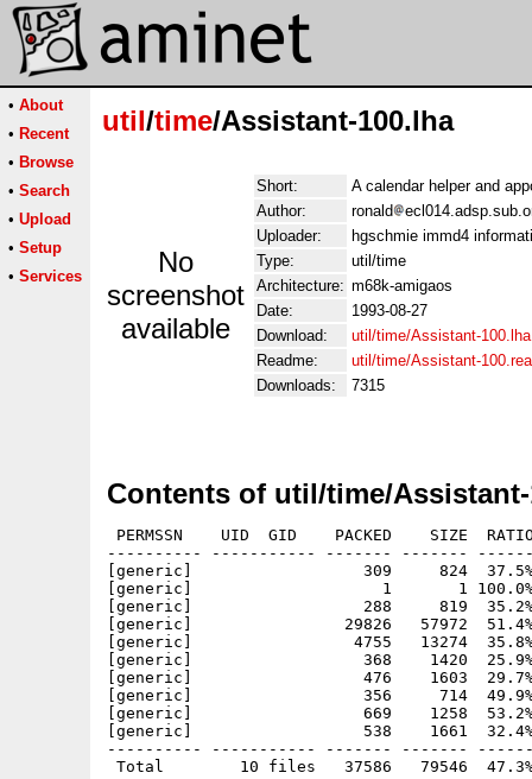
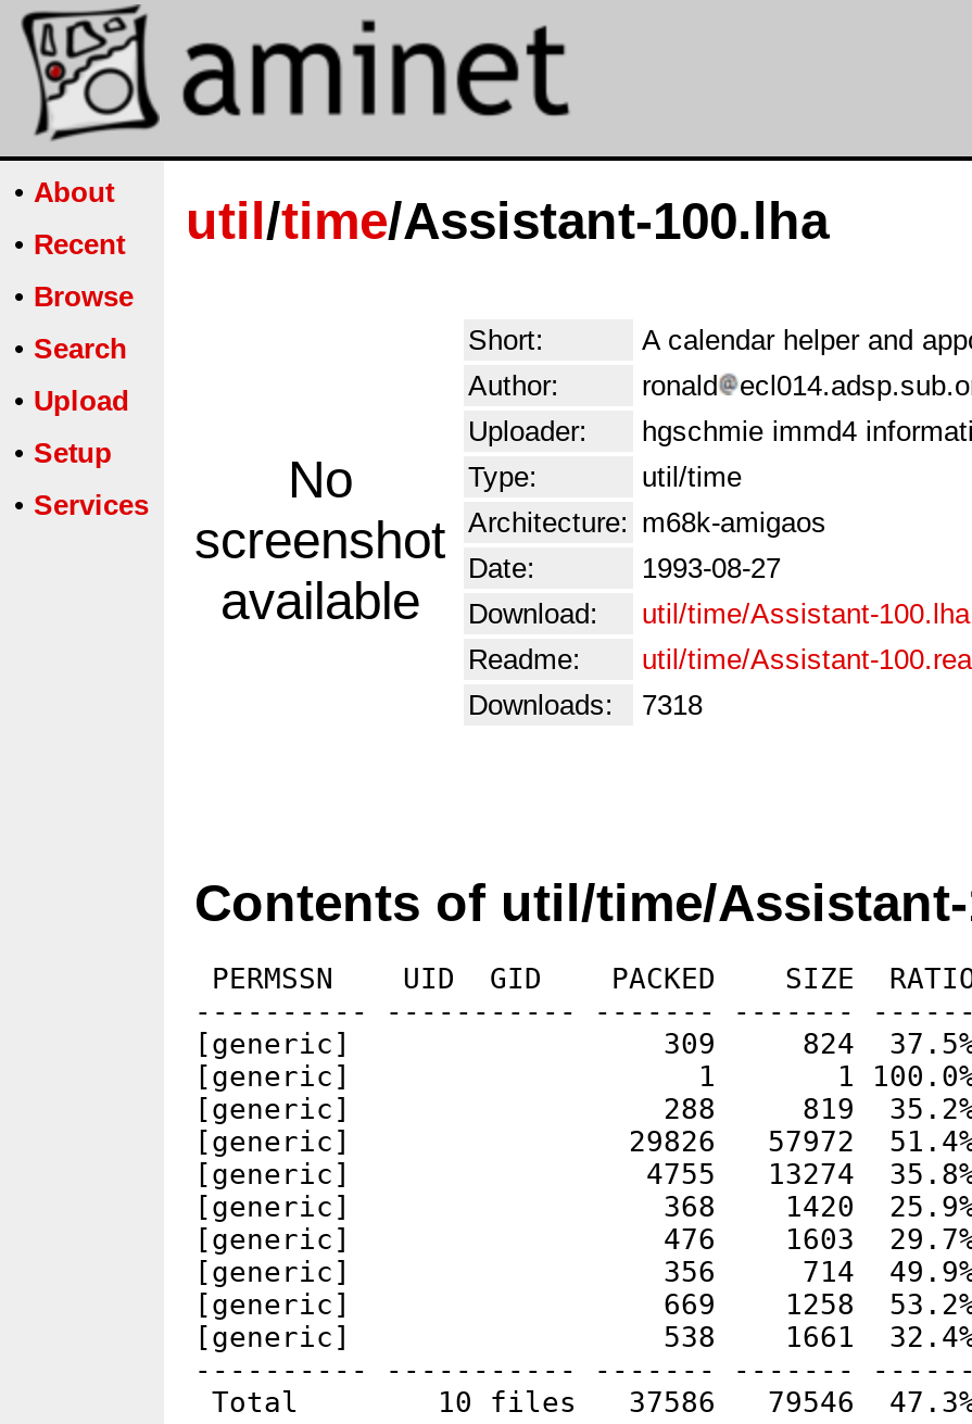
- Downloads: 7315
+ Downloads: 7318
